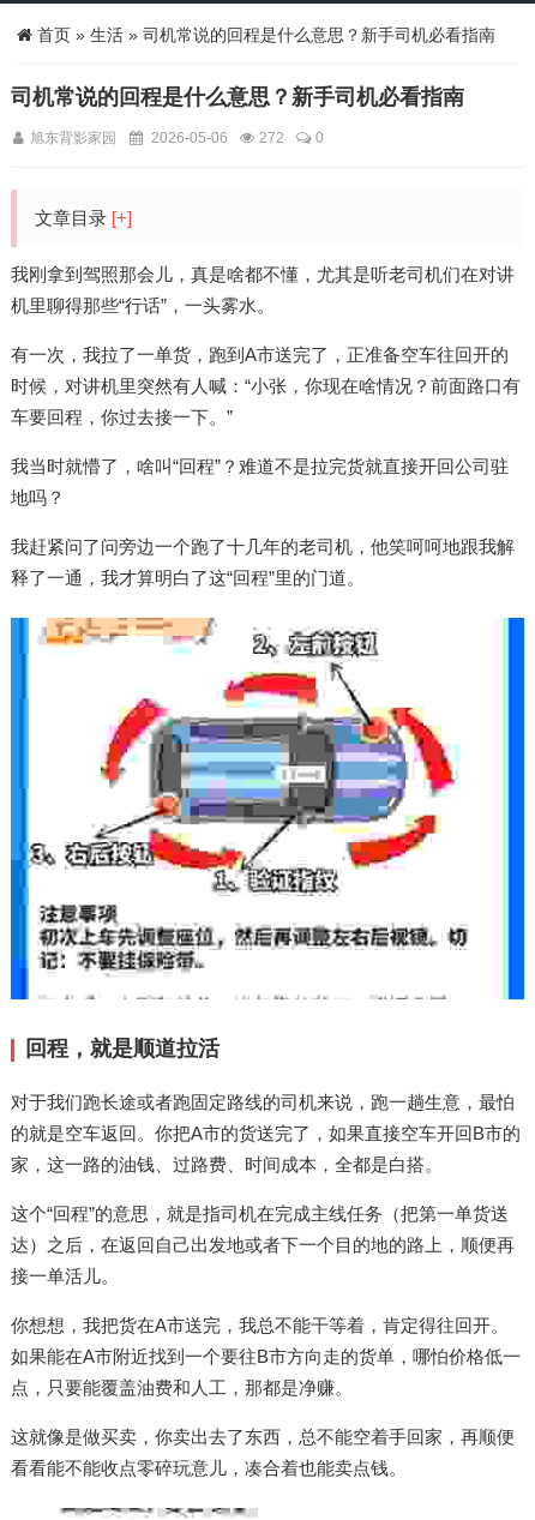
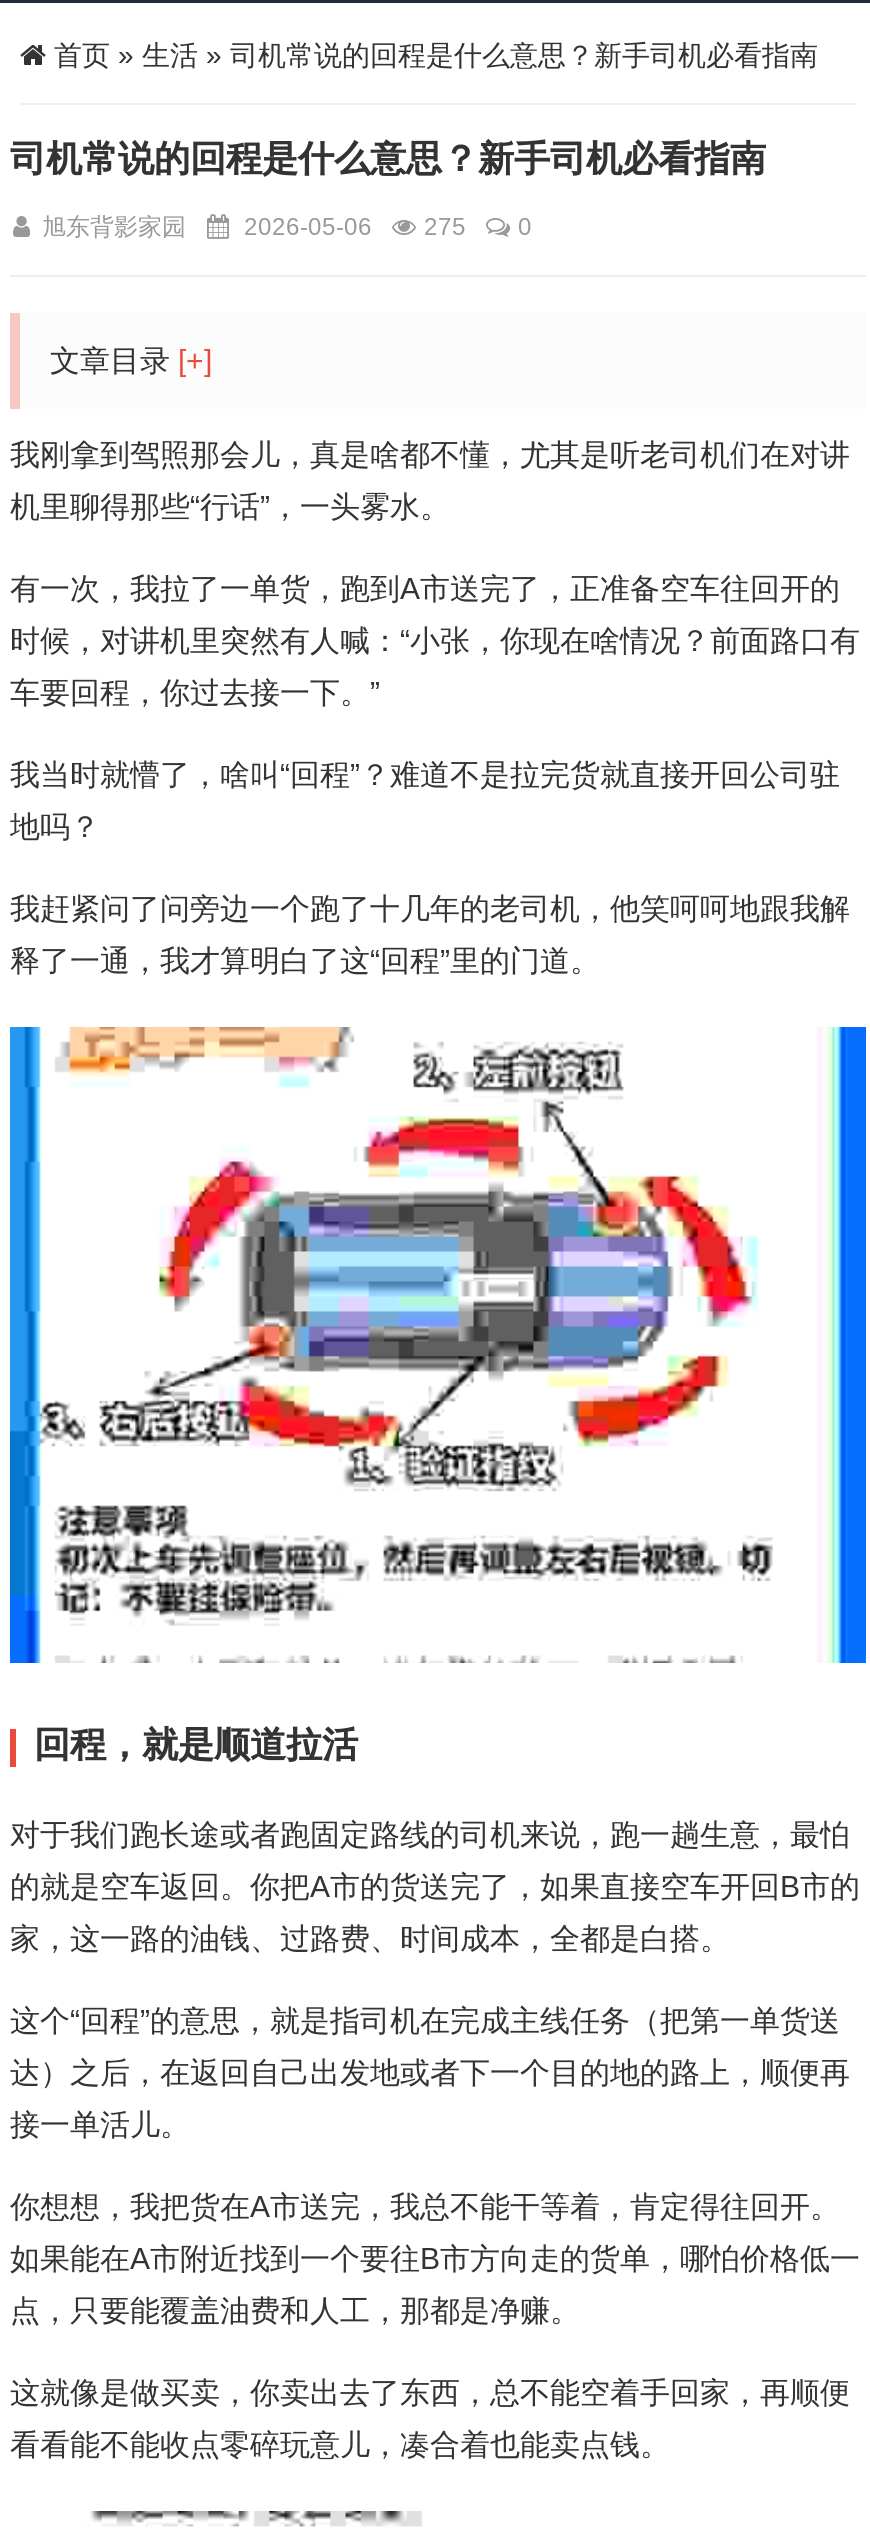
- 旭东背影家园 2026-05-06 272 0
+ 旭东背影家园 2026-05-06 275 0
